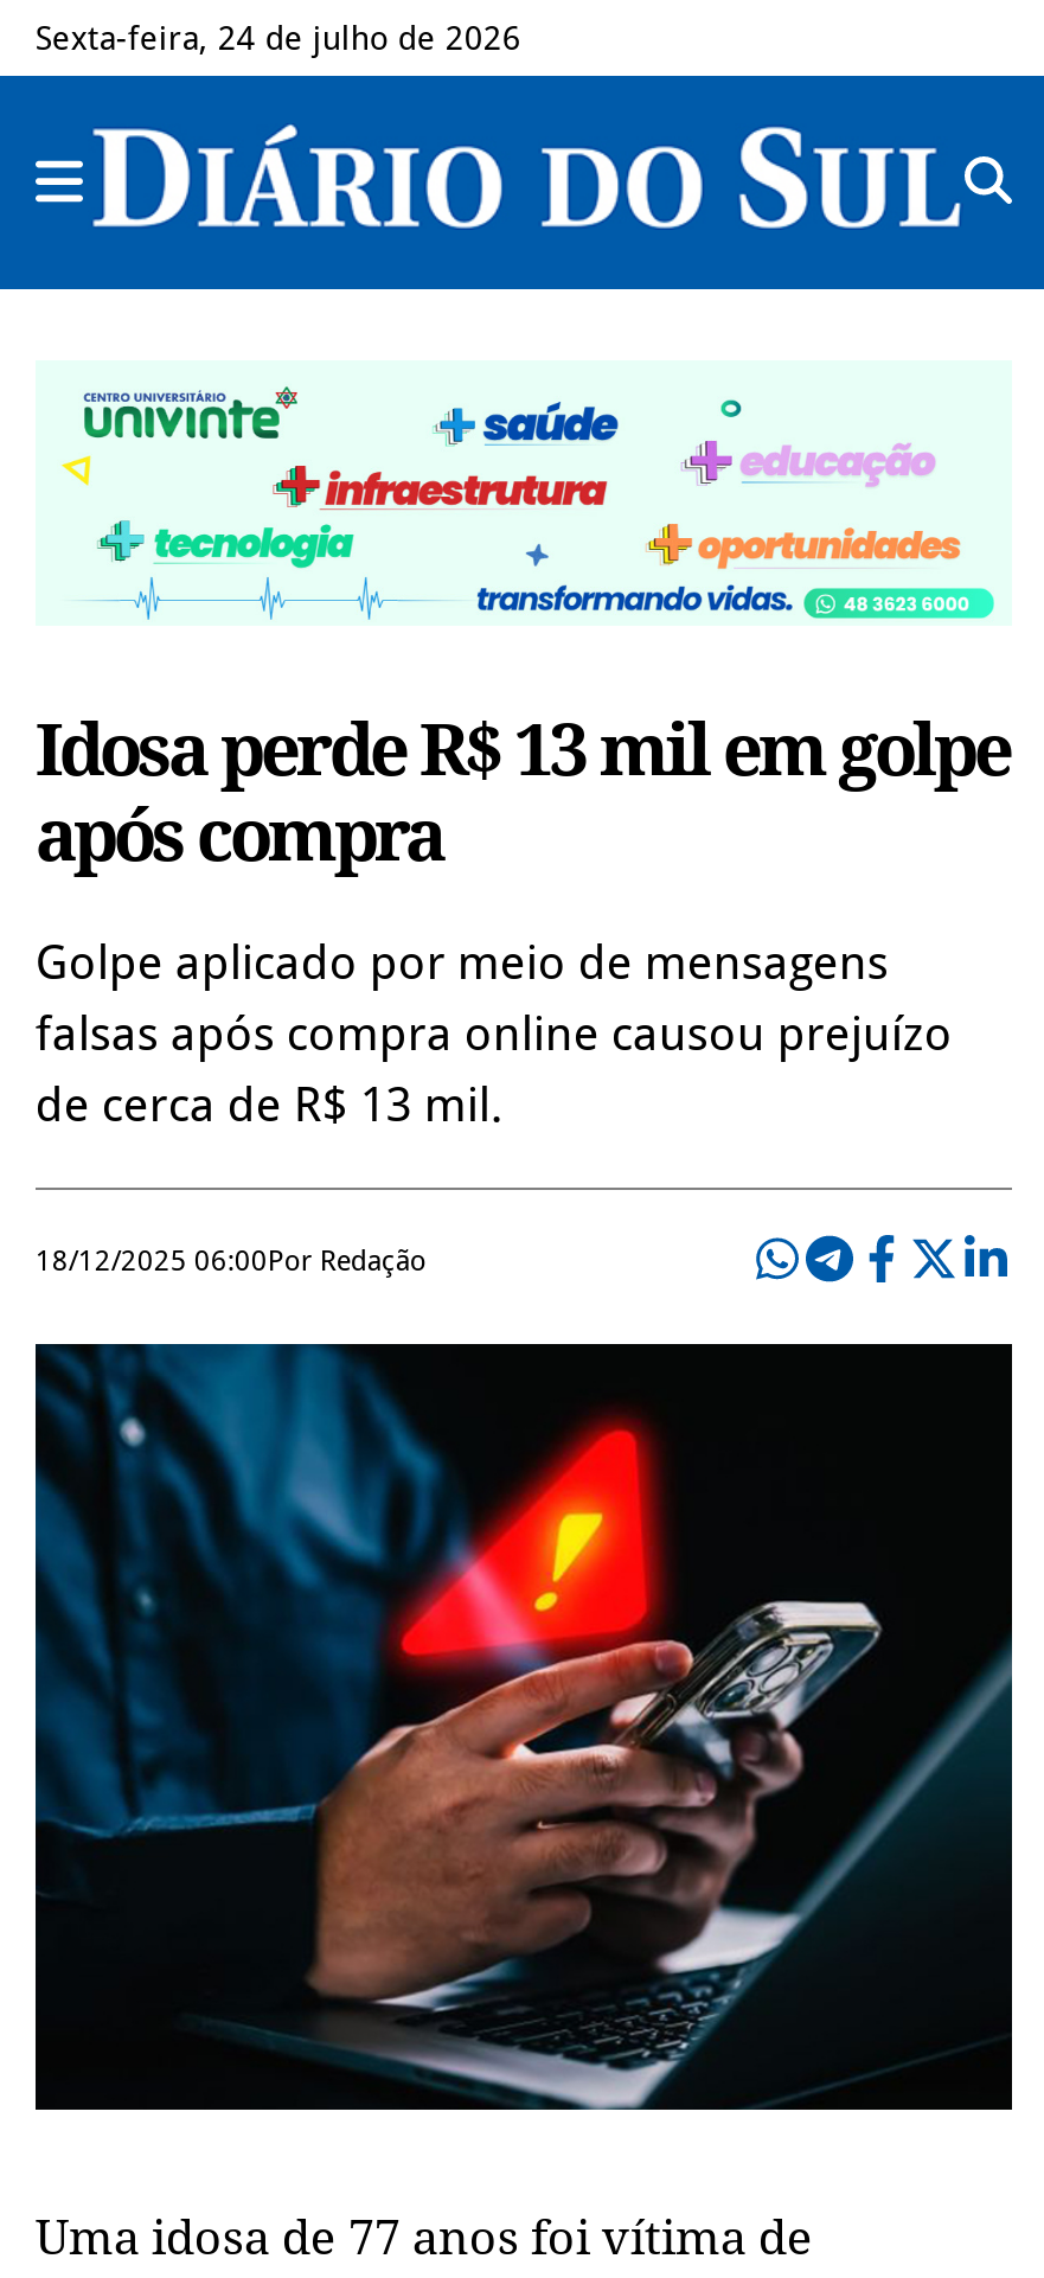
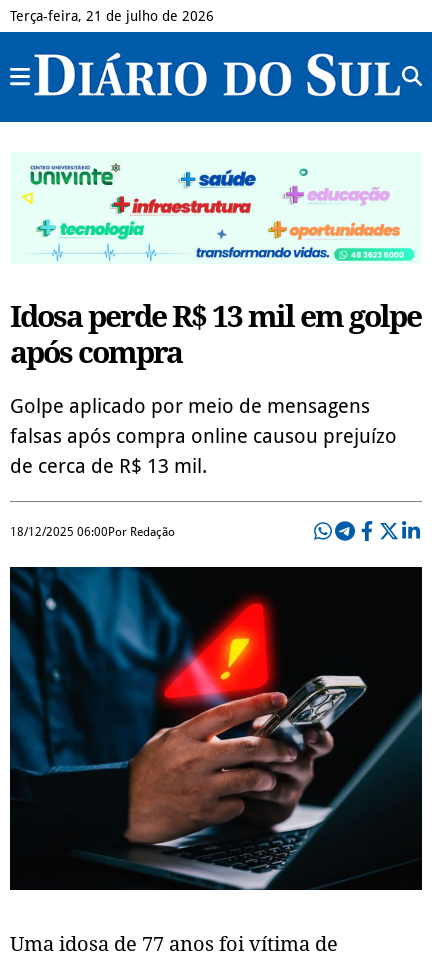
- Sexta-feira, 24 de julho de 2026
+ Terça-feira, 21 de julho de 2026
